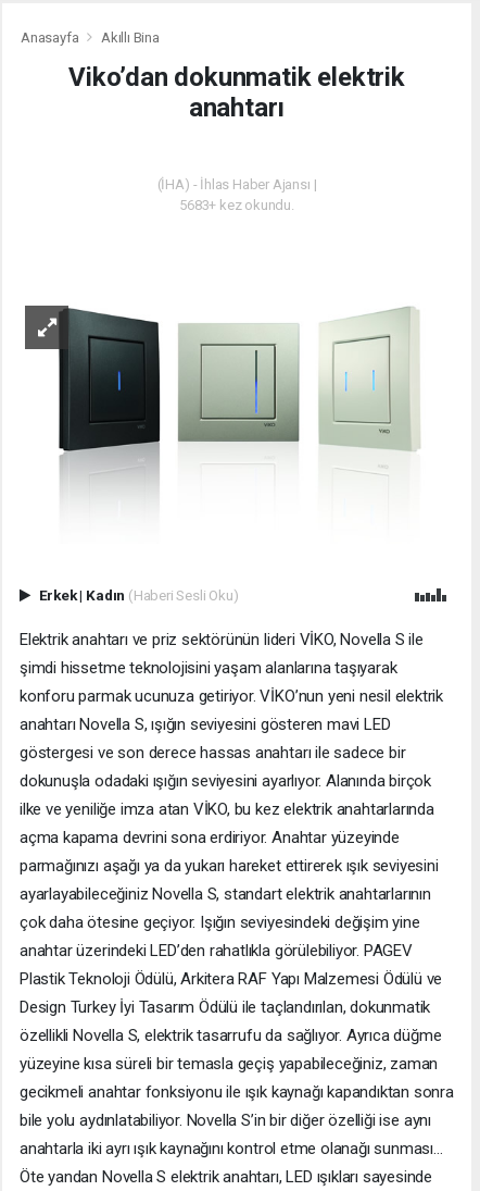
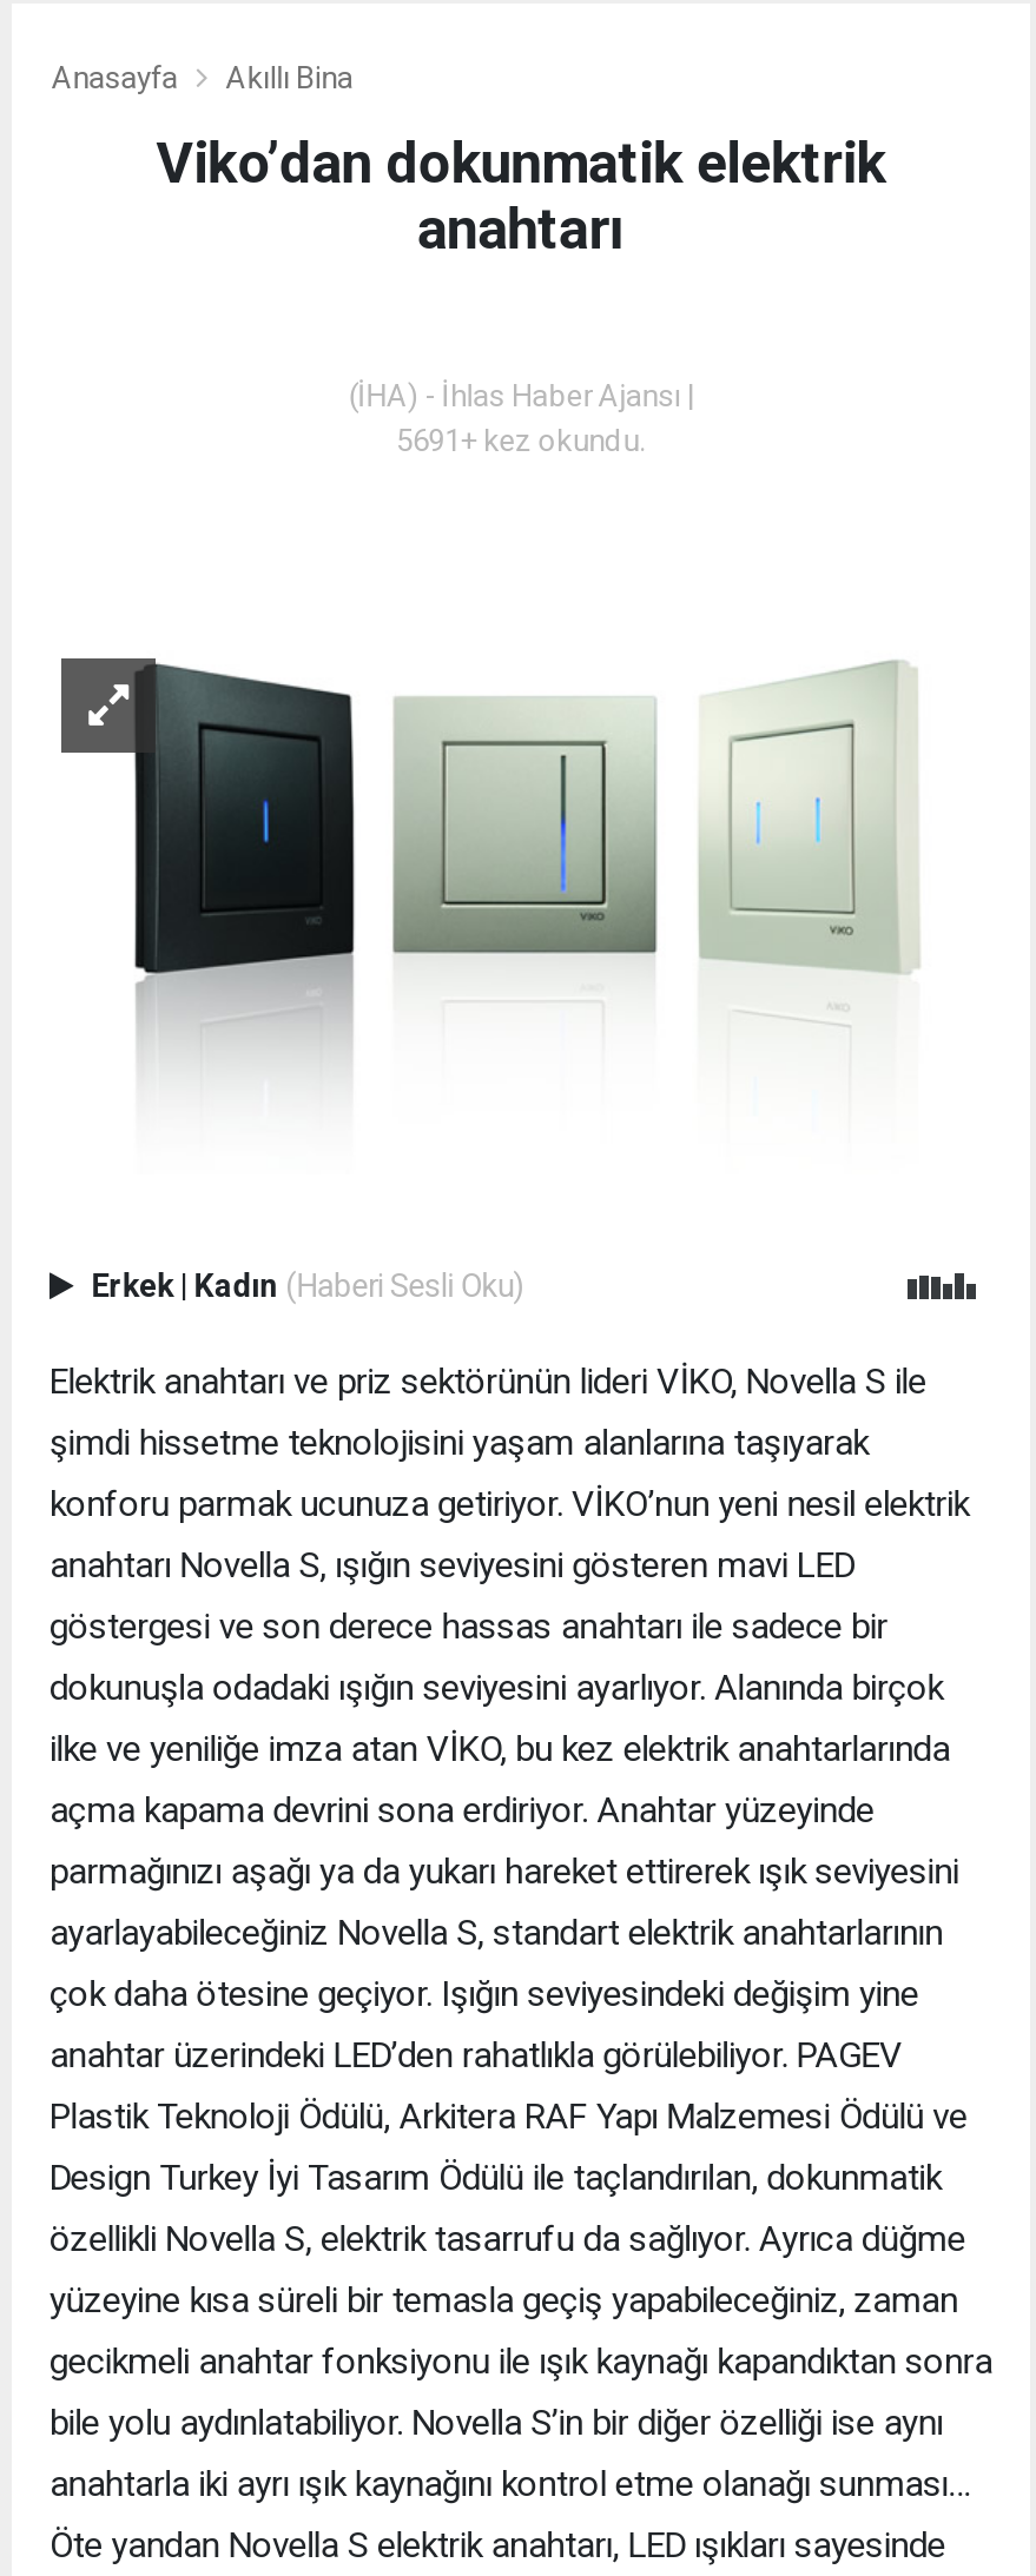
- 5683+ kez okundu.
+ 5691+ kez okundu.
